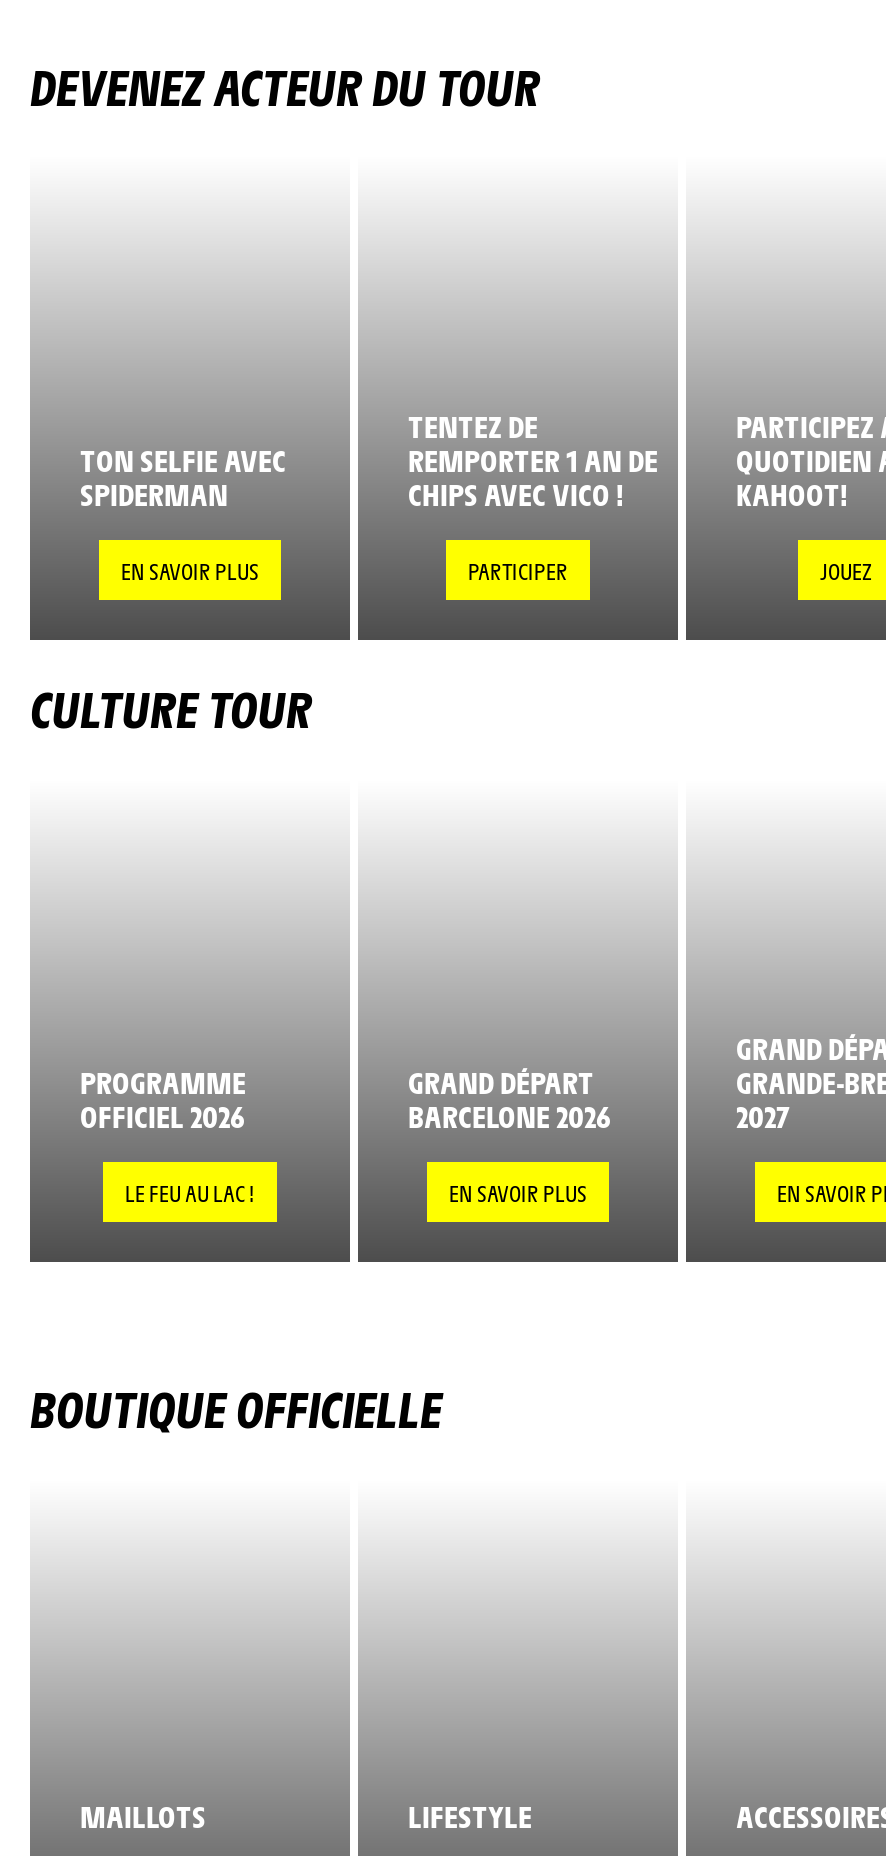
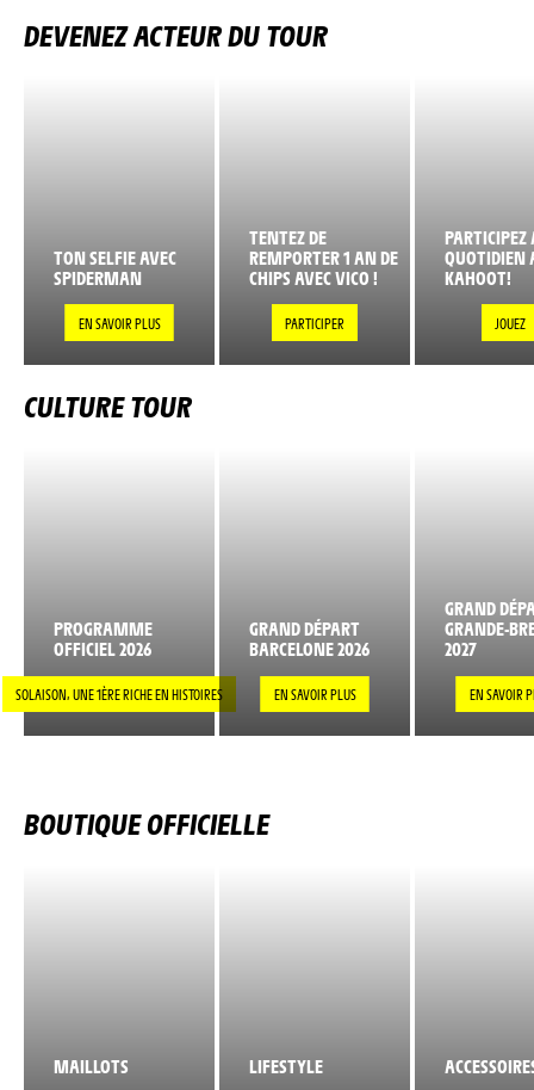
- LE FEU AU LAC !
+ SOLAISON, UNE 1ÈRE RICHE EN HISTOIRES
